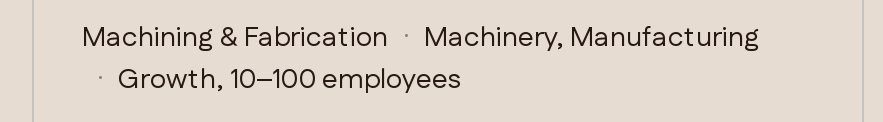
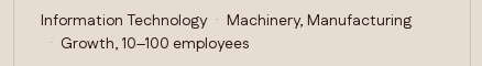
- Machining & Fabrication
+ Information Technology
